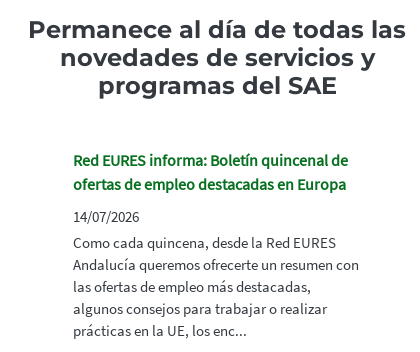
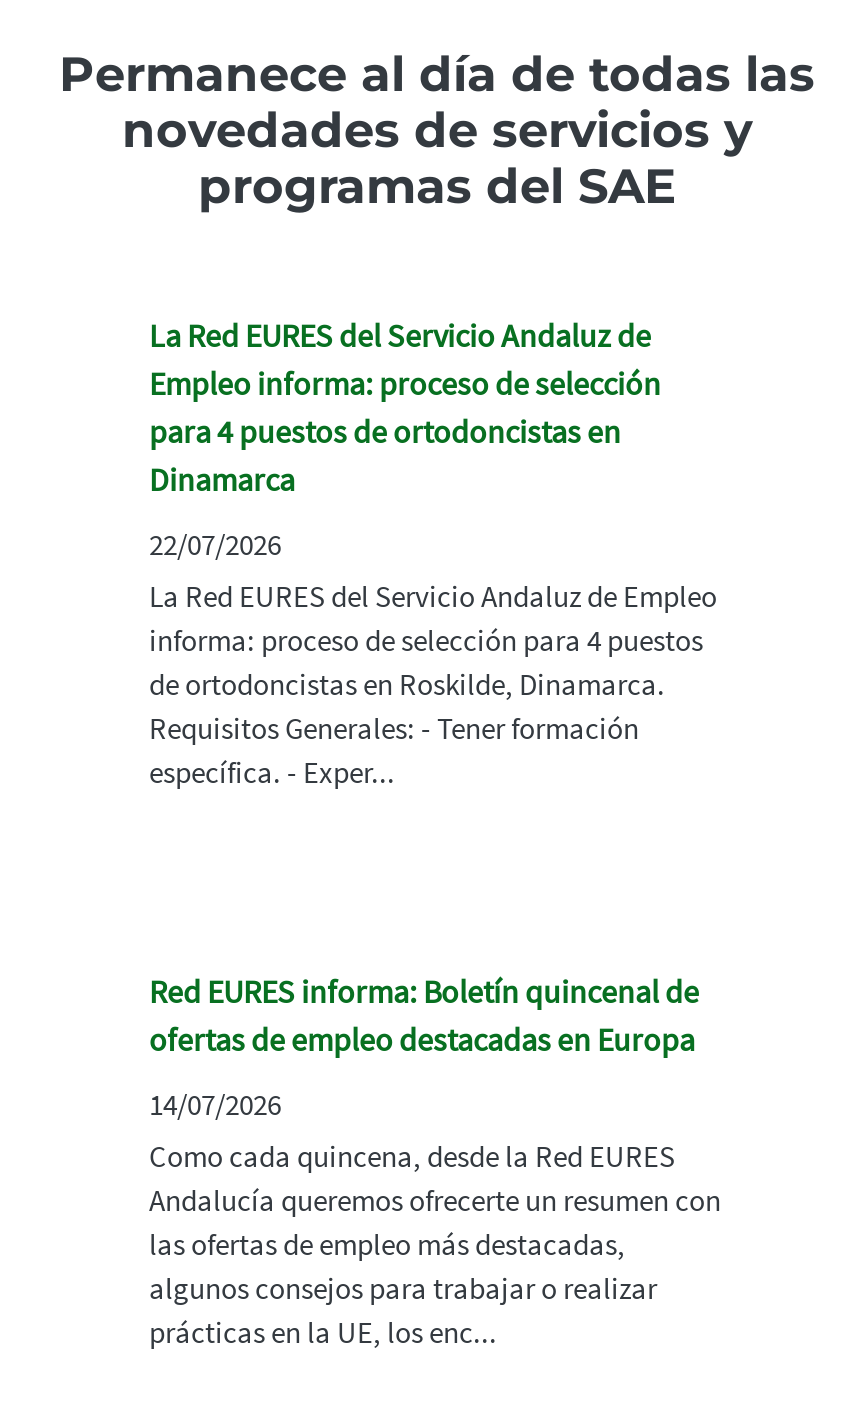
+ La Red EURES del Servicio Andaluz de
+ Empleo informa: proceso de selección
+ para 4 puestos de ortodoncistas en
+ Dinamarca
+ 22/07/2026
+ La Red EURES del Servicio Andaluz de Empleo
+ informa: proceso de selección para 4 puestos
+ de ortodoncistas en Roskilde, Dinamarca.
+ Requisitos Generales: - Tener formación
+ específica. - Exper...
